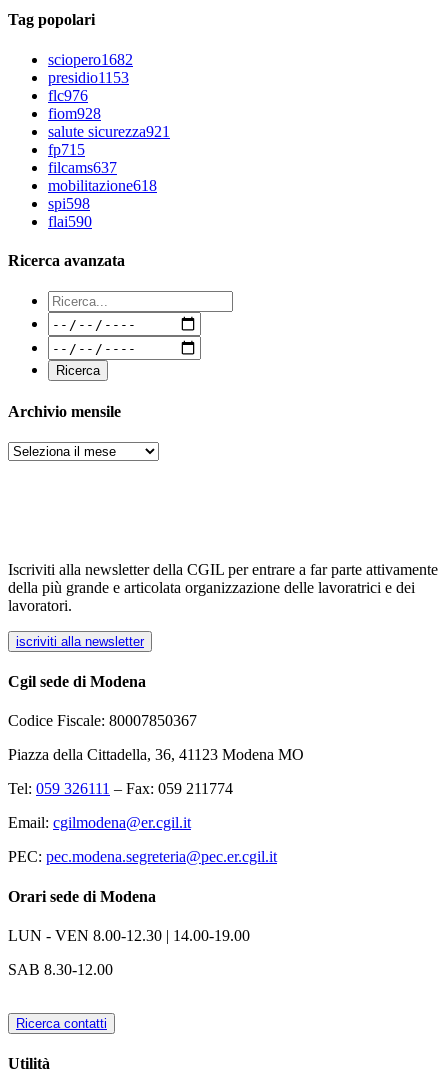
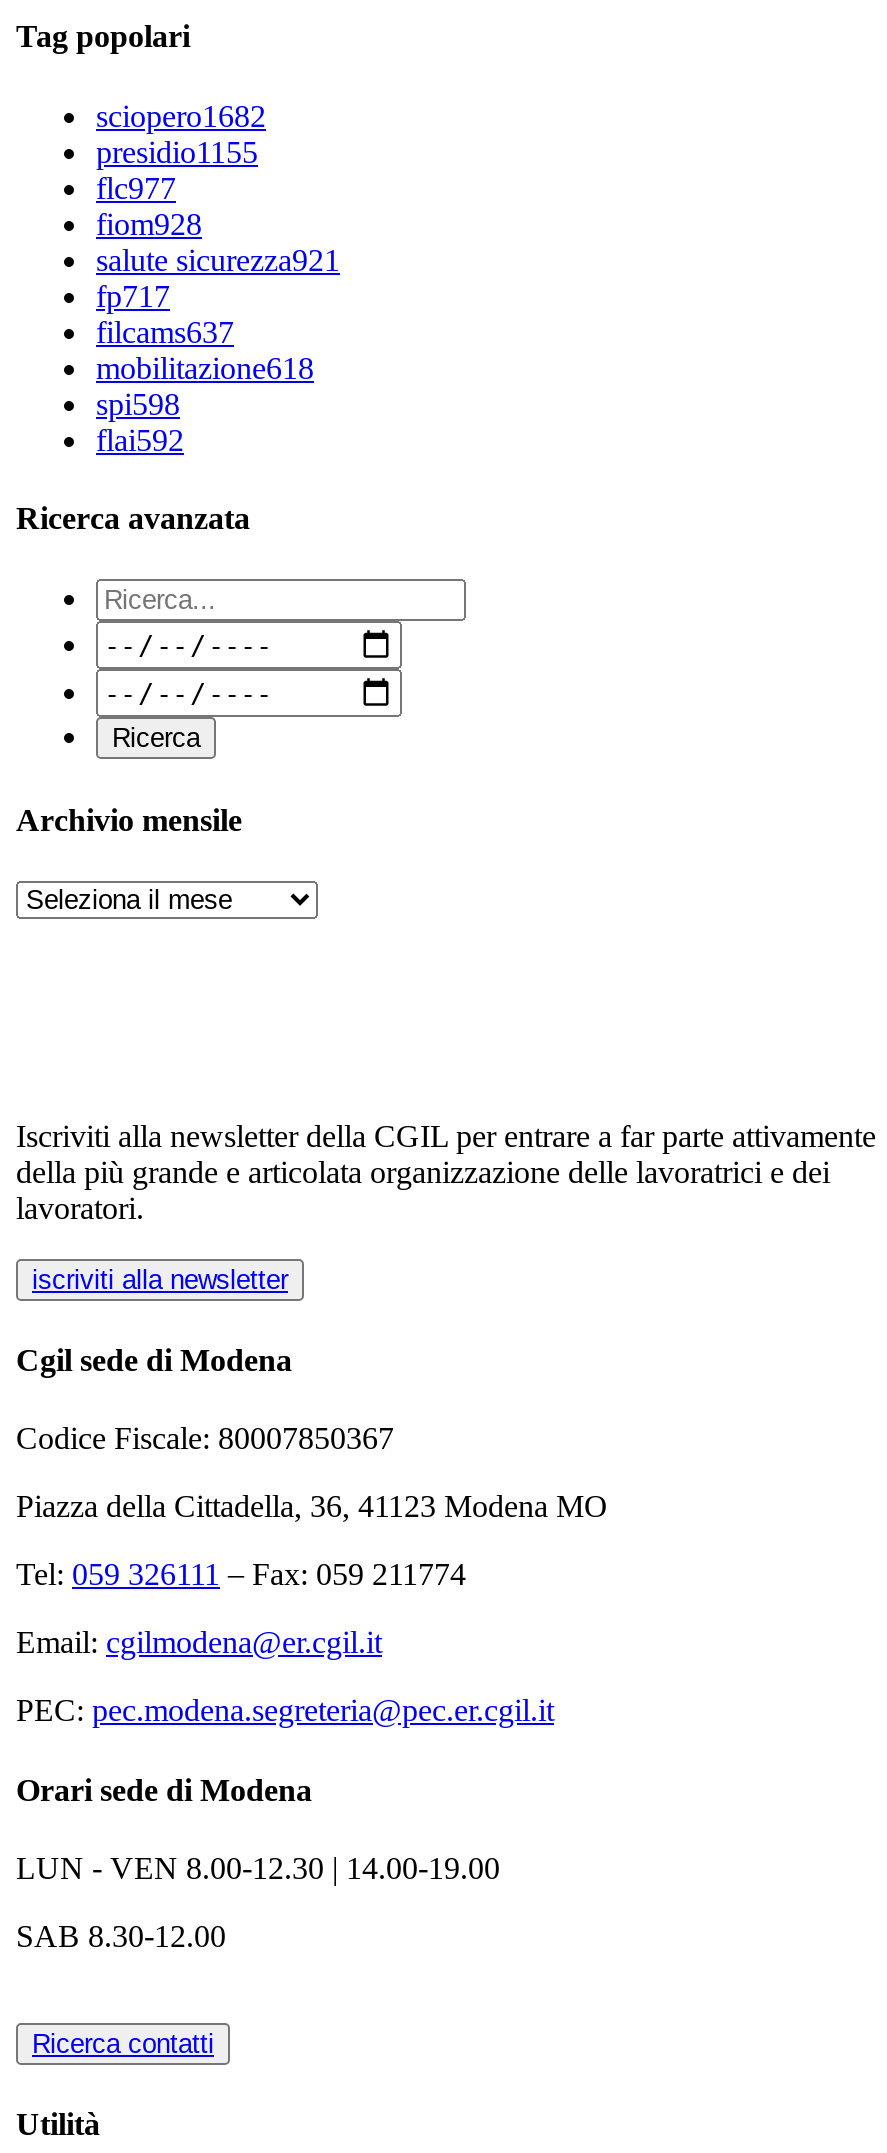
- presidio1153
+ presidio1155

- flc976
+ flc977

- fp715
+ fp717

- flai590
+ flai592
